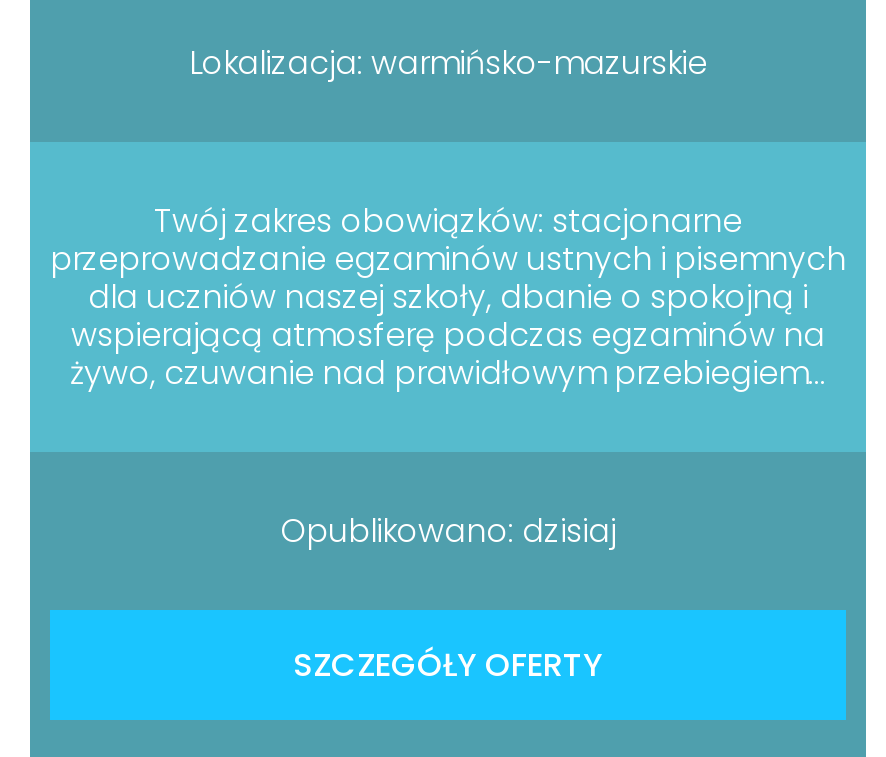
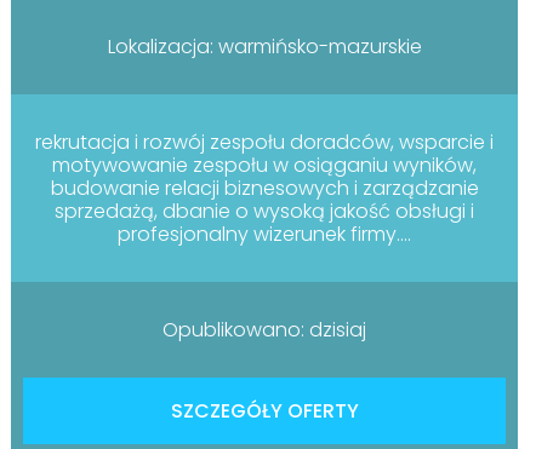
- Twój zakres obowiązków: stacjonarne
- przeprowadzanie egzaminów ustnych i pisemnych
- dla uczniów naszej szkoły, dbanie o spokojną i
- wspierającą atmosferę podczas egzaminów na
- żywo, czuwanie nad prawidłowym przebiegiem...
+ rekrutacja i rozwój zespołu doradców, wsparcie i
+ motywowanie zespołu w osiąganiu wyników,
+ budowanie relacji biznesowych i zarządzanie
+ sprzedażą, dbanie o wysoką jakość obsługi i
+ profesjonalny wizerunek firmy....
